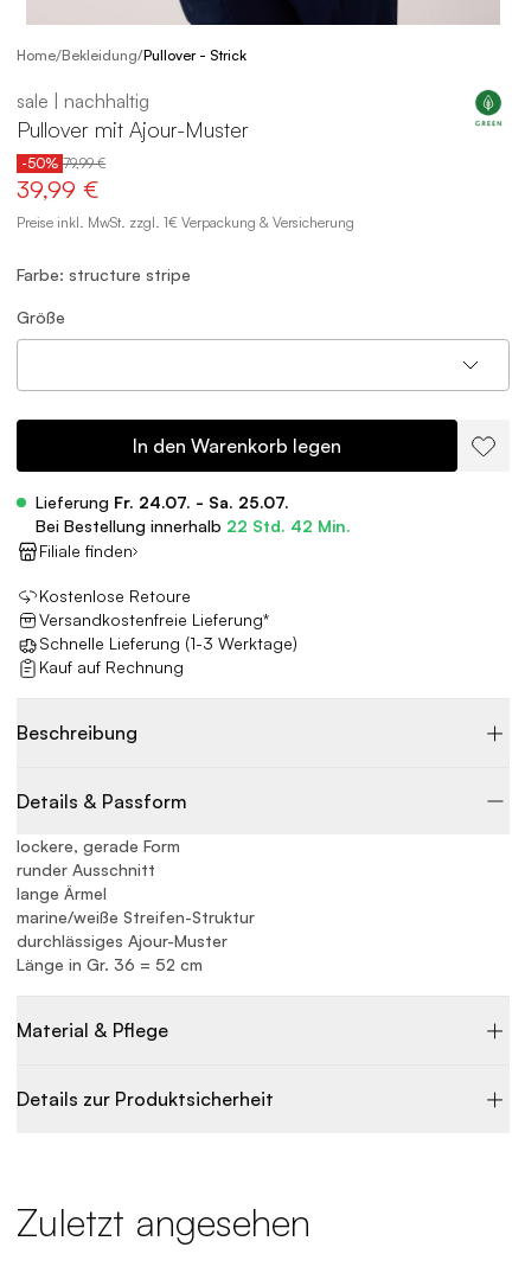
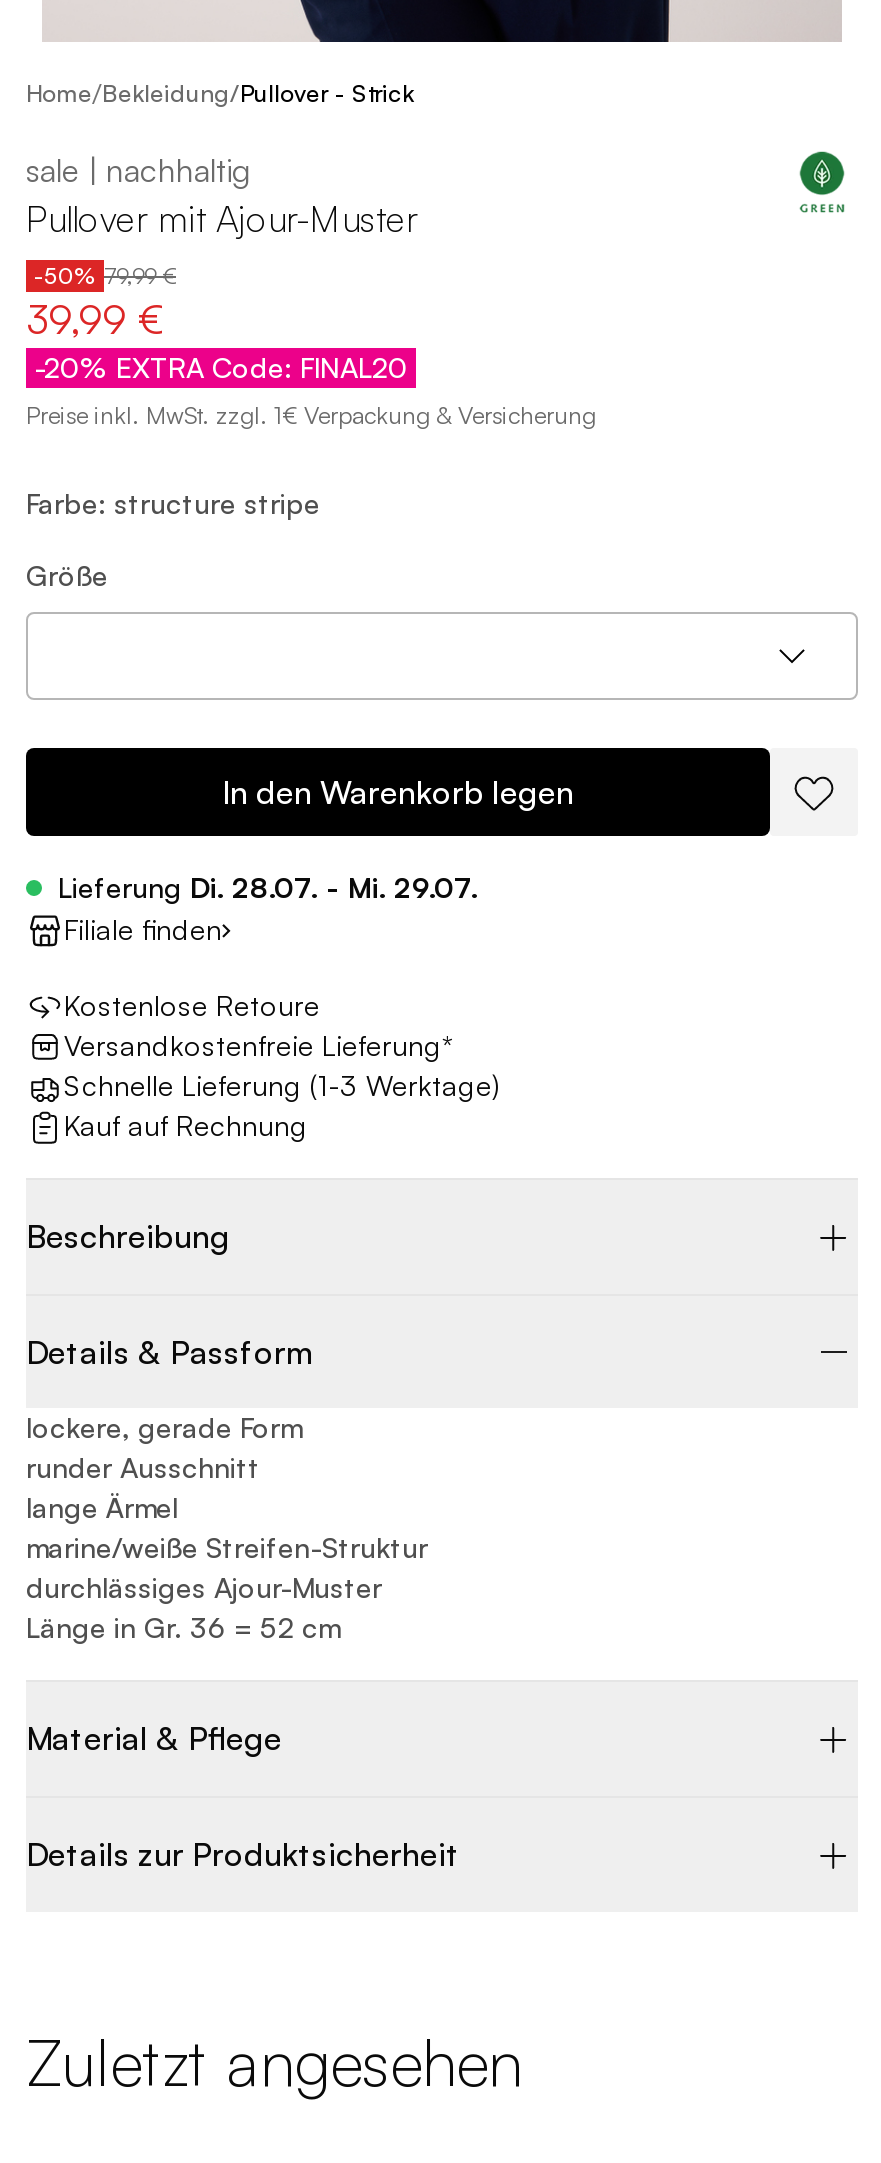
+ -20% EXTRA Code: FINAL20

moved down: Preise inkl. MwSt. zzgl. 1€ Verpackung & Versicherung | Farbe: structure stripe | Größe | In den Warenkorb legen

- Lieferung Fr. 24.07. - Sa. 25.07.
- Bei Bestellung innerhalb 22 Std. 42 Min.
+ Lieferung Di. 28.07. - Mi. 29.07.
